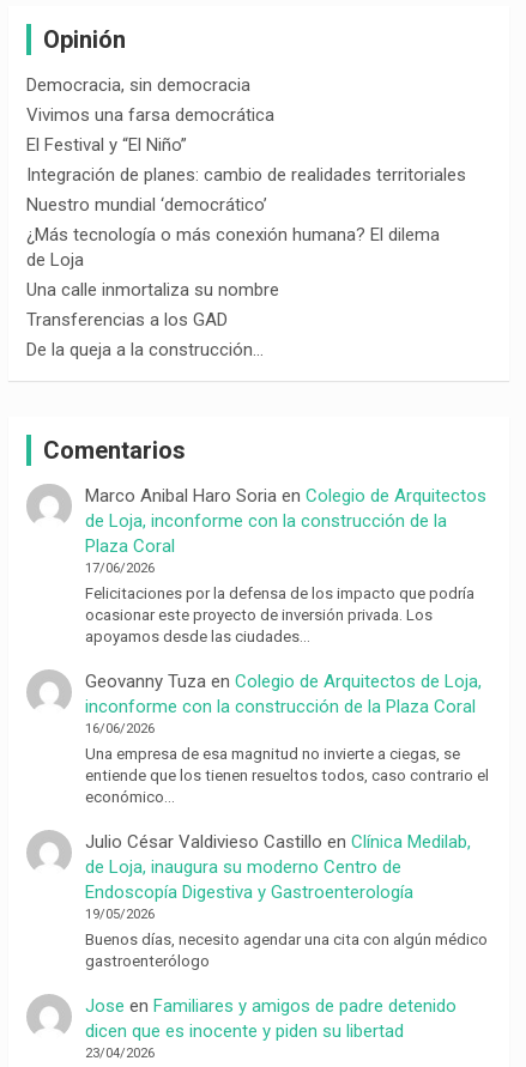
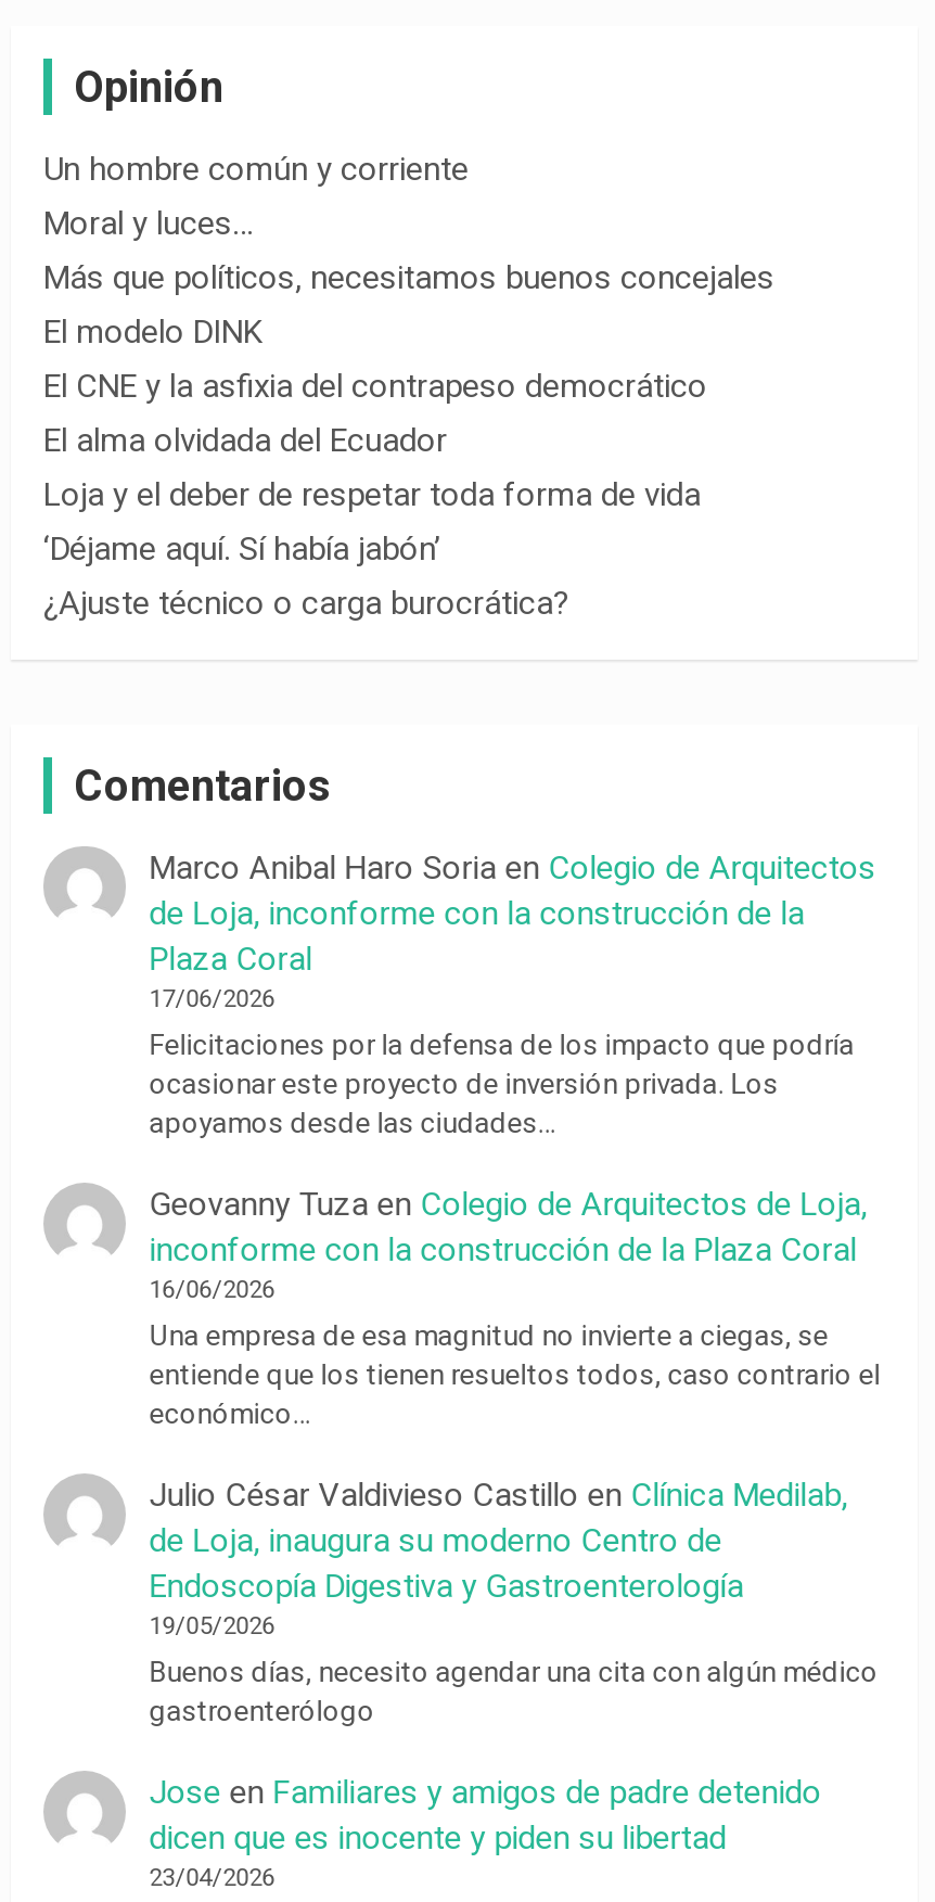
- Democracia, sin democracia
- Vivimos una farsa democrática
- El Festival y “El Niño”
- Integración de planes: cambio de realidades territoriales
- Nuestro mundial ‘democrático’
- ¿Más tecnología o más conexión humana? El dilema
- de Loja
- Una calle inmortaliza su nombre
- Transferencias a los GAD
- De la queja a la construcción…
+ Un hombre común y corriente
+ Moral y luces…
+ Más que políticos, necesitamos buenos concejales
+ El modelo DINK
+ El CNE y la asfixia del contrapeso democrático
+ El alma olvidada del Ecuador
+ Loja y el deber de respetar toda forma de vida
+ ‘Déjame aquí. Sí había jabón’
+ ¿Ajuste técnico o carga burocrática?
